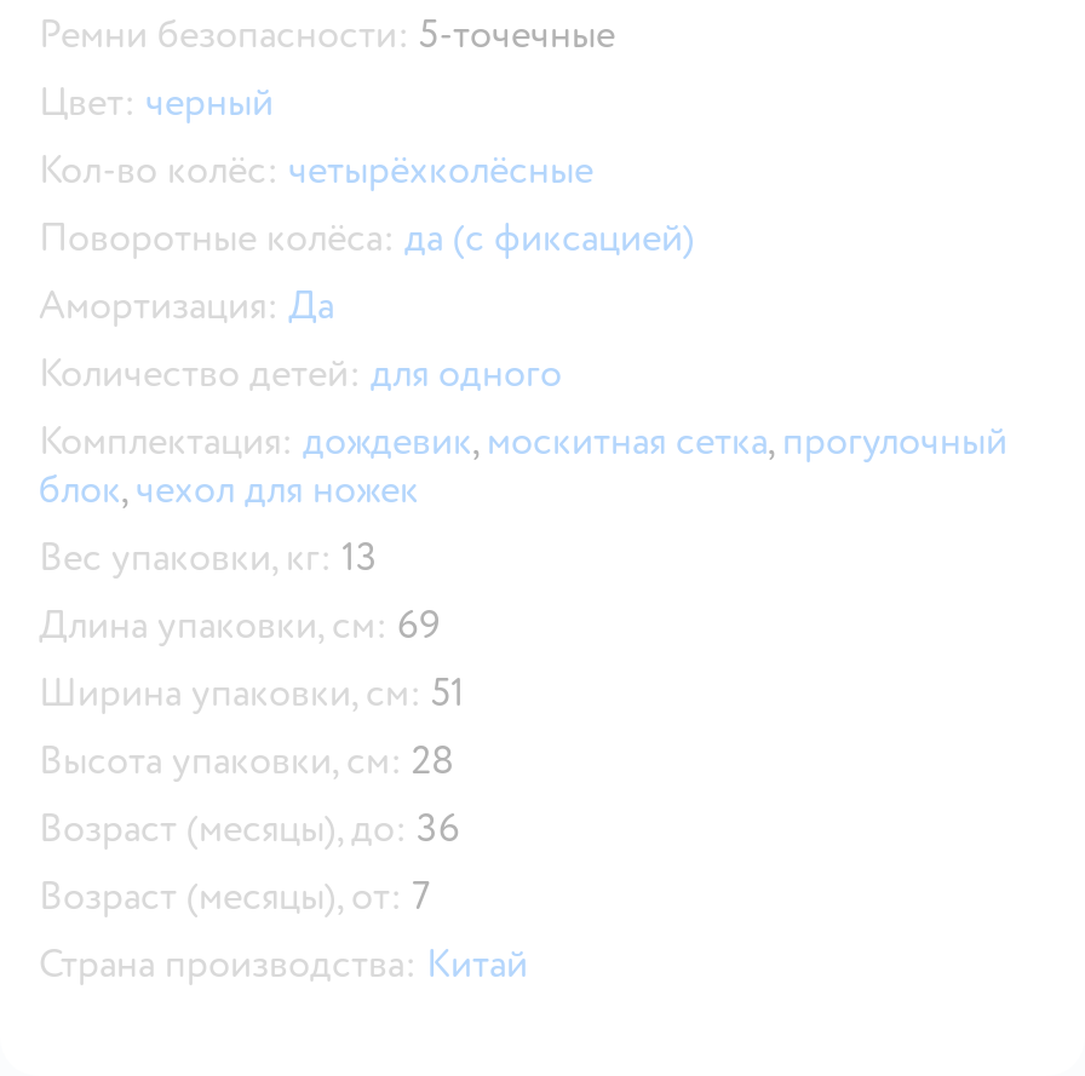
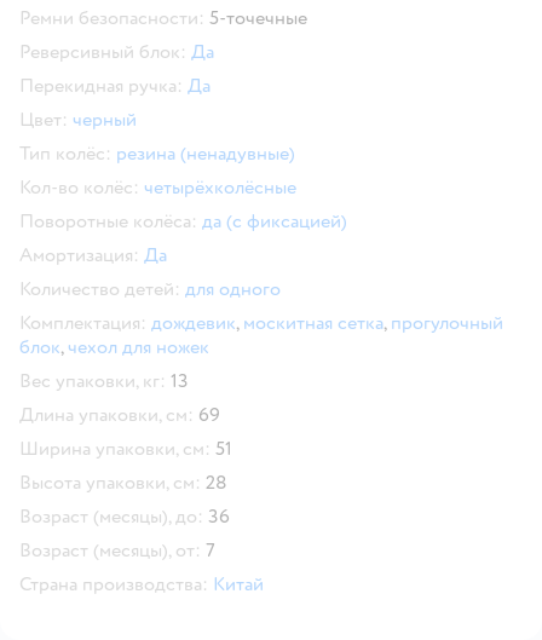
+ Реверсивный блок: Да
+ Перекидная ручка: Да

+ Тип колёс: резина (ненадувные)
